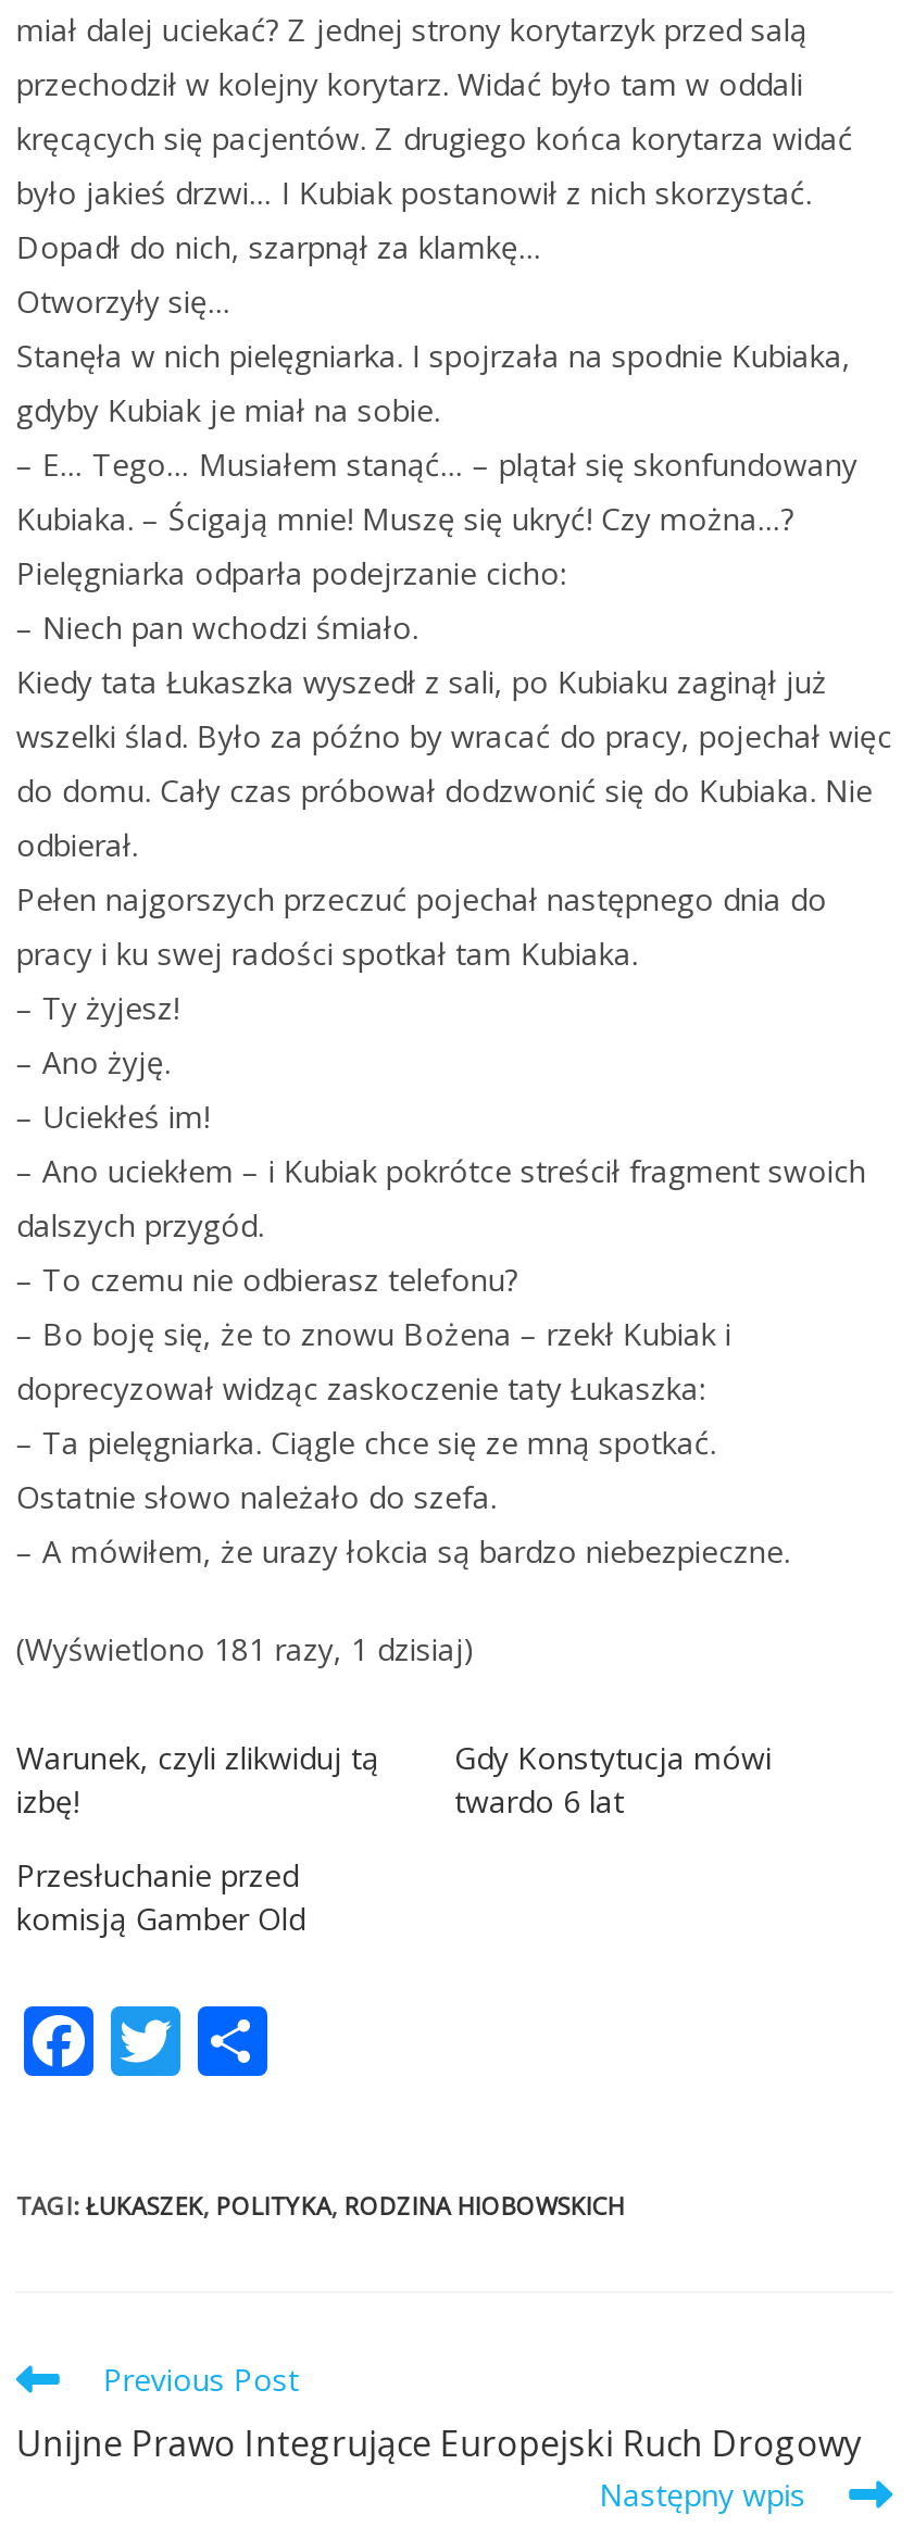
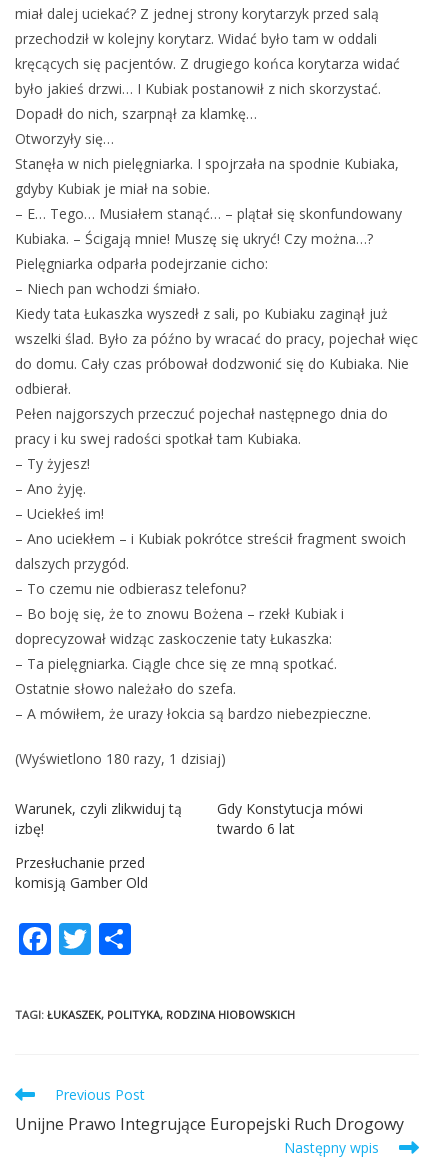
- (Wyświetlono 181 razy, 1 dzisiaj)
+ (Wyświetlono 180 razy, 1 dzisiaj)
